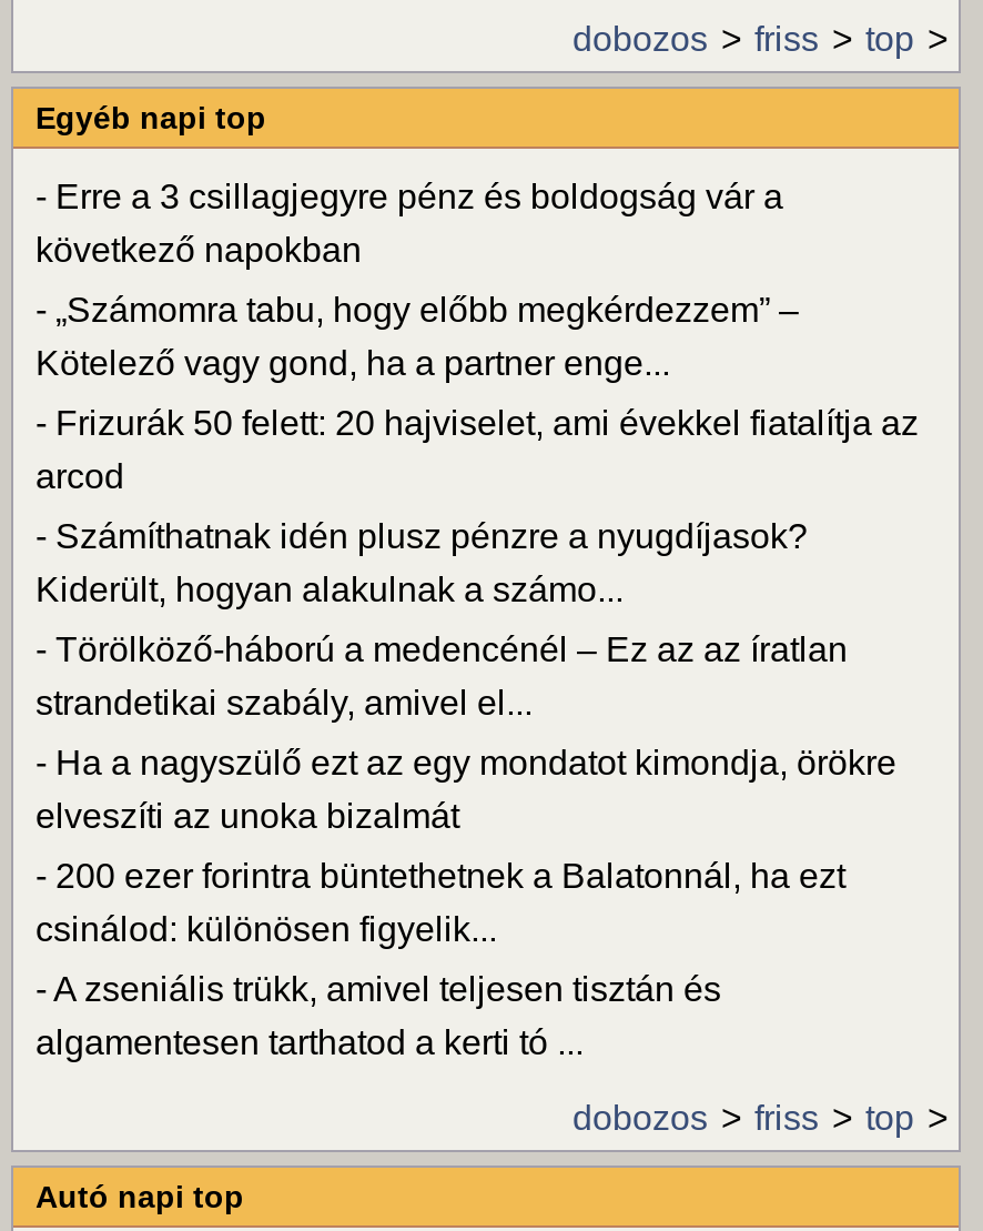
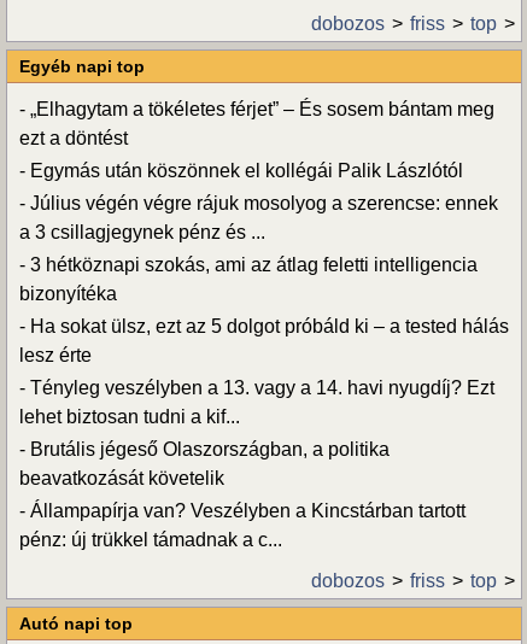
- - Erre a 3 csillagjegyre pénz és boldogság vár a
- következő napokban
+ - „Elhagytam a tökéletes férjet” – És sosem bántam meg
+ ezt a döntést

- - „Számomra tabu, hogy előbb megkérdezzem” –
- Kötelező vagy gond, ha a partner enge...
+ - Egymás után köszönnek el kollégái Palik Lászlótól

- - Frizurák 50 felett: 20 hajviselet, ami évekkel fiatalítja az
- arcod
+ - Július végén végre rájuk mosolyog a szerencse: ennek
+ a 3 csillagjegynek pénz és ...

- - Számíthatnak idén plusz pénzre a nyugdíjasok?
- Kiderült, hogyan alakulnak a számo...
+ - 3 hétköznapi szokás, ami az átlag feletti intelligencia
+ bizonyítéka

- - Törölköző-háború a medencénél – Ez az az íratlan
- strandetikai szabály, amivel el...
+ - Ha sokat ülsz, ezt az 5 dolgot próbáld ki – a tested hálás
+ lesz érte

- - Ha a nagyszülő ezt az egy mondatot kimondja, örökre
- elveszíti az unoka bizalmát
+ - Tényleg veszélyben a 13. vagy a 14. havi nyugdíj? Ezt
+ lehet biztosan tudni a kif...

- - 200 ezer forintra büntethetnek a Balatonnál, ha ezt
- csinálod: különösen figyelik...
+ - Brutális jégeső Olaszországban, a politika
+ beavatkozását követelik

- - A zseniális trükk, amivel teljesen tisztán és
- algamentesen tarthatod a kerti tó ...
+ - Állampapírja van? Veszélyben a Kincstárban tartott
+ pénz: új trükkel támadnak a c...
